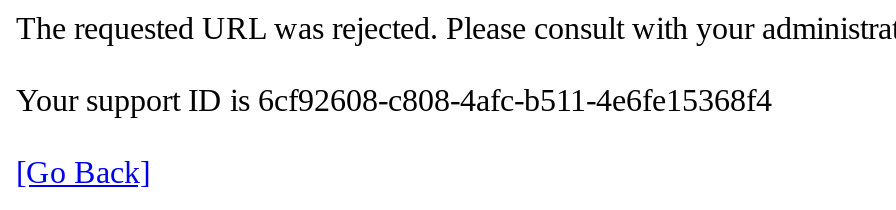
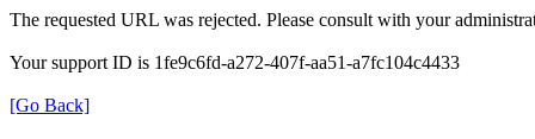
- Your support ID is 6cf92608-c808-4afc-b511-4e6fe15368f4
+ Your support ID is 1fe9c6fd-a272-407f-aa51-a7fc104c4433
